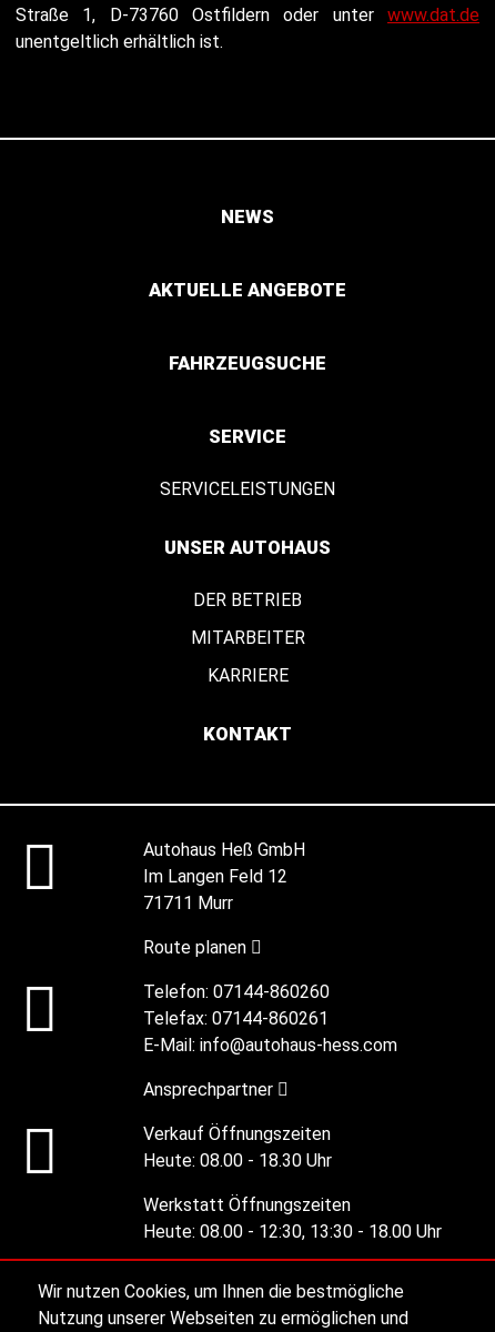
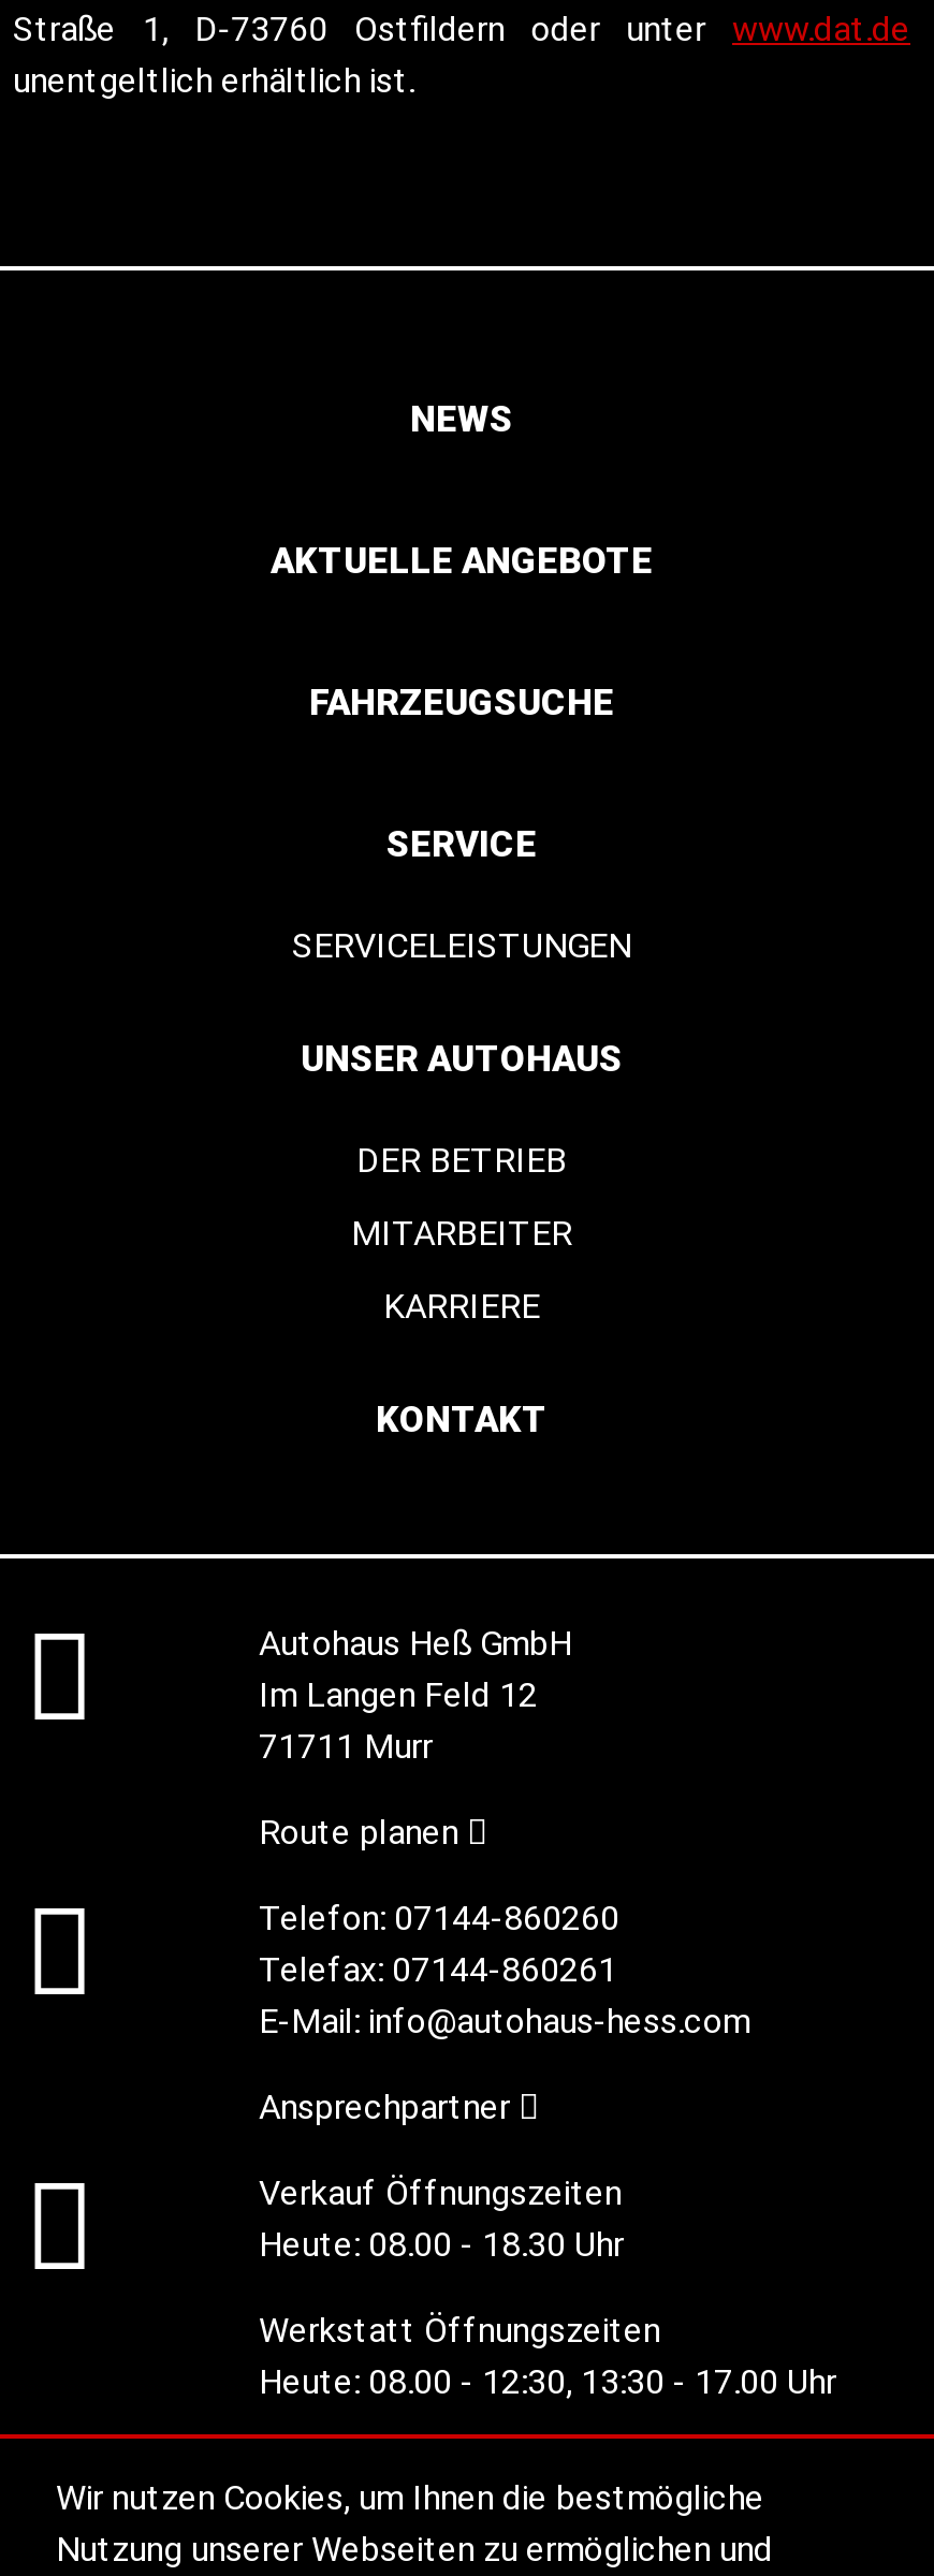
- Heute: 08.00 - 12:30, 13:30 - 18.00 Uhr
+ Heute: 08.00 - 12:30, 13:30 - 17.00 Uhr
